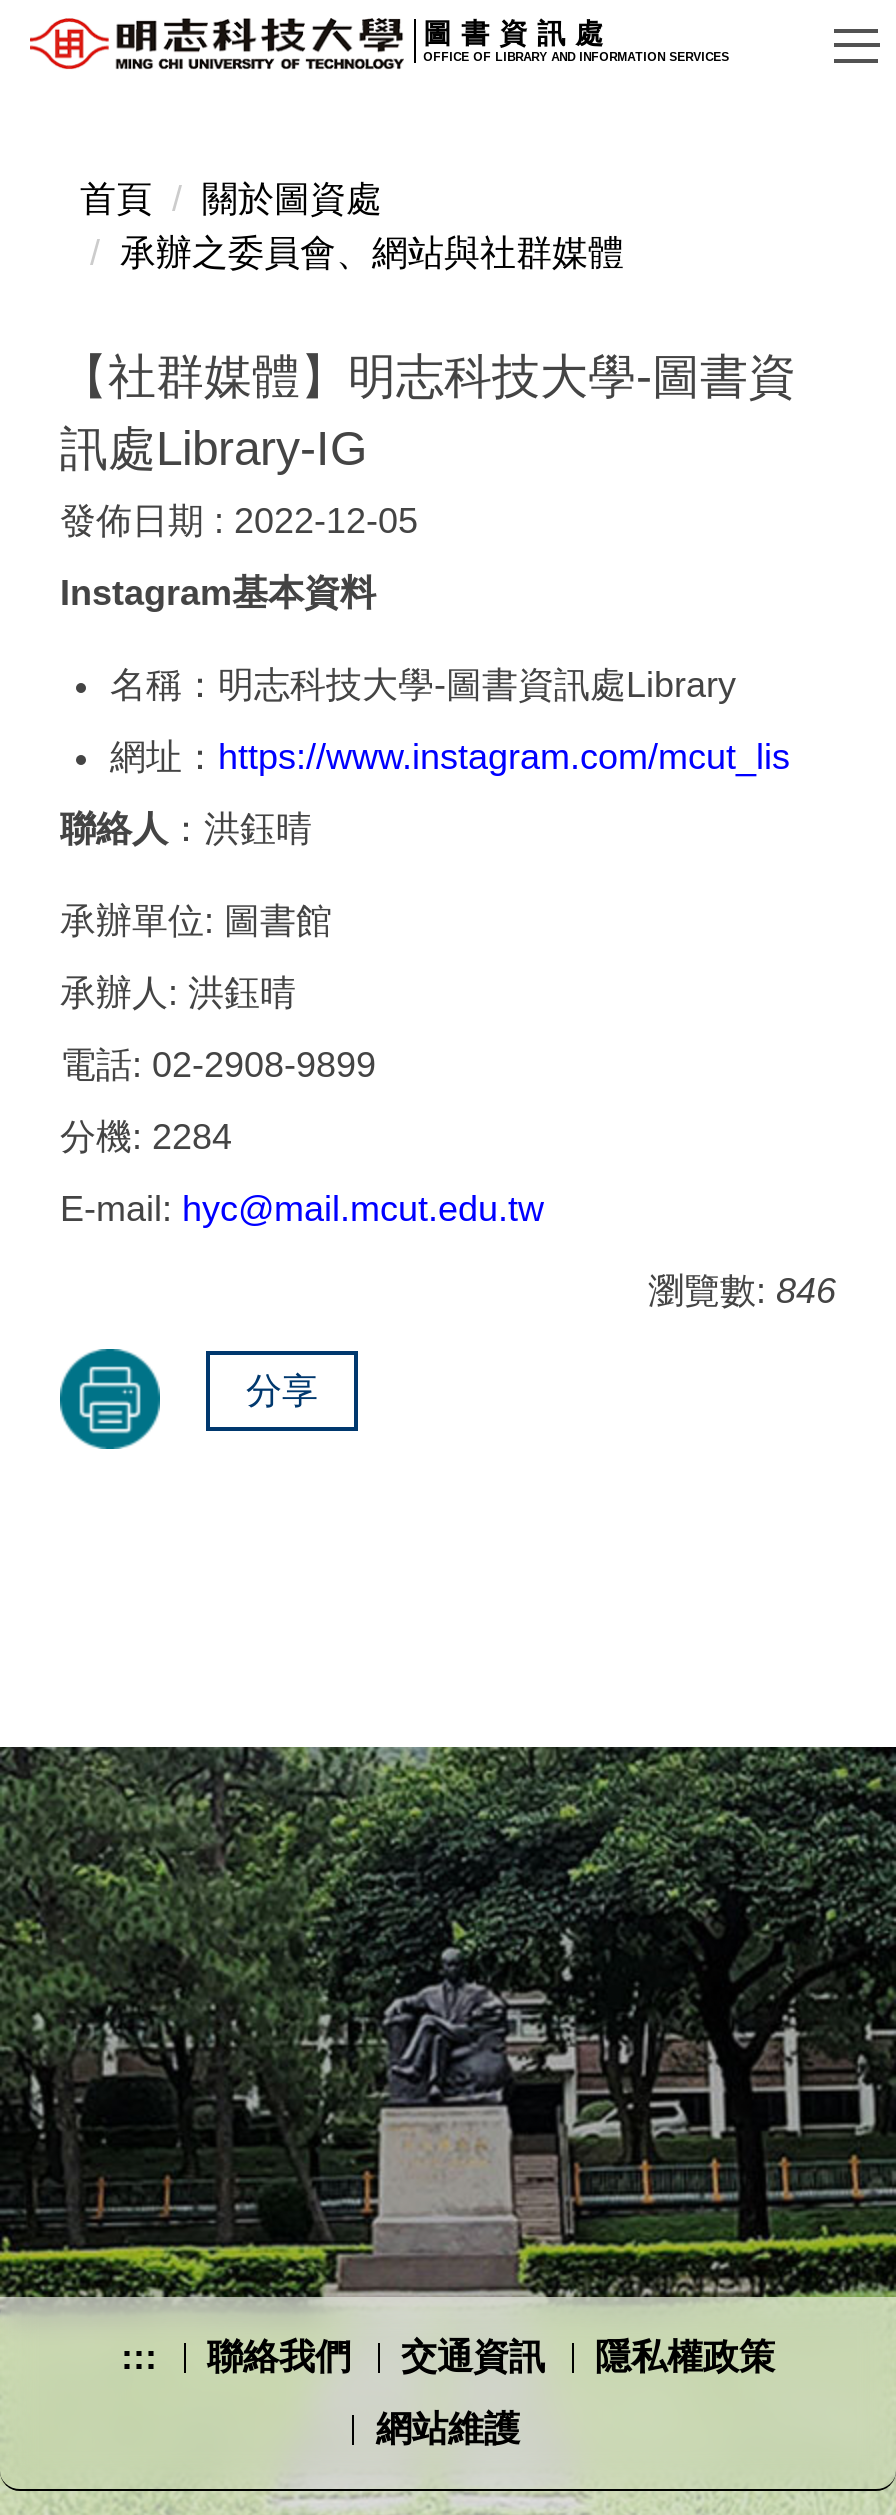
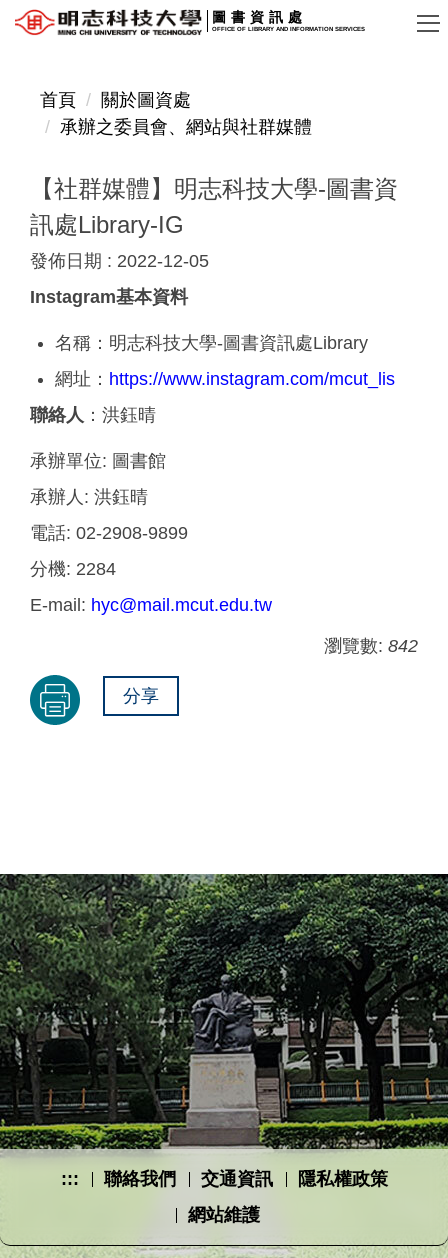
- 瀏覽數: 846
+ 瀏覽數: 842
